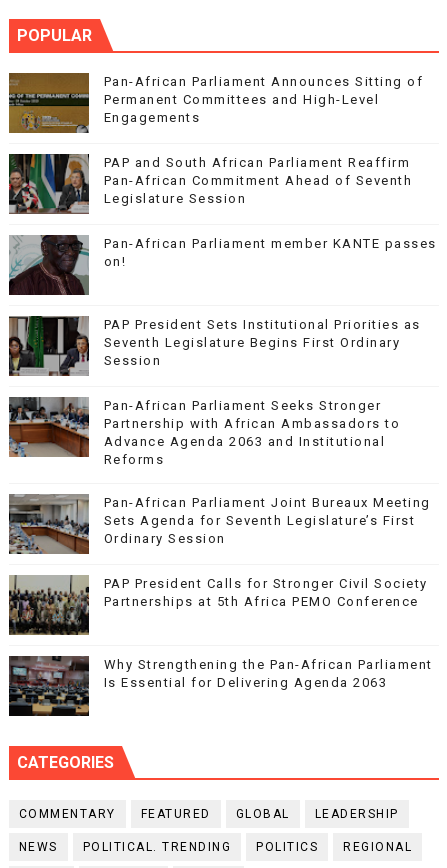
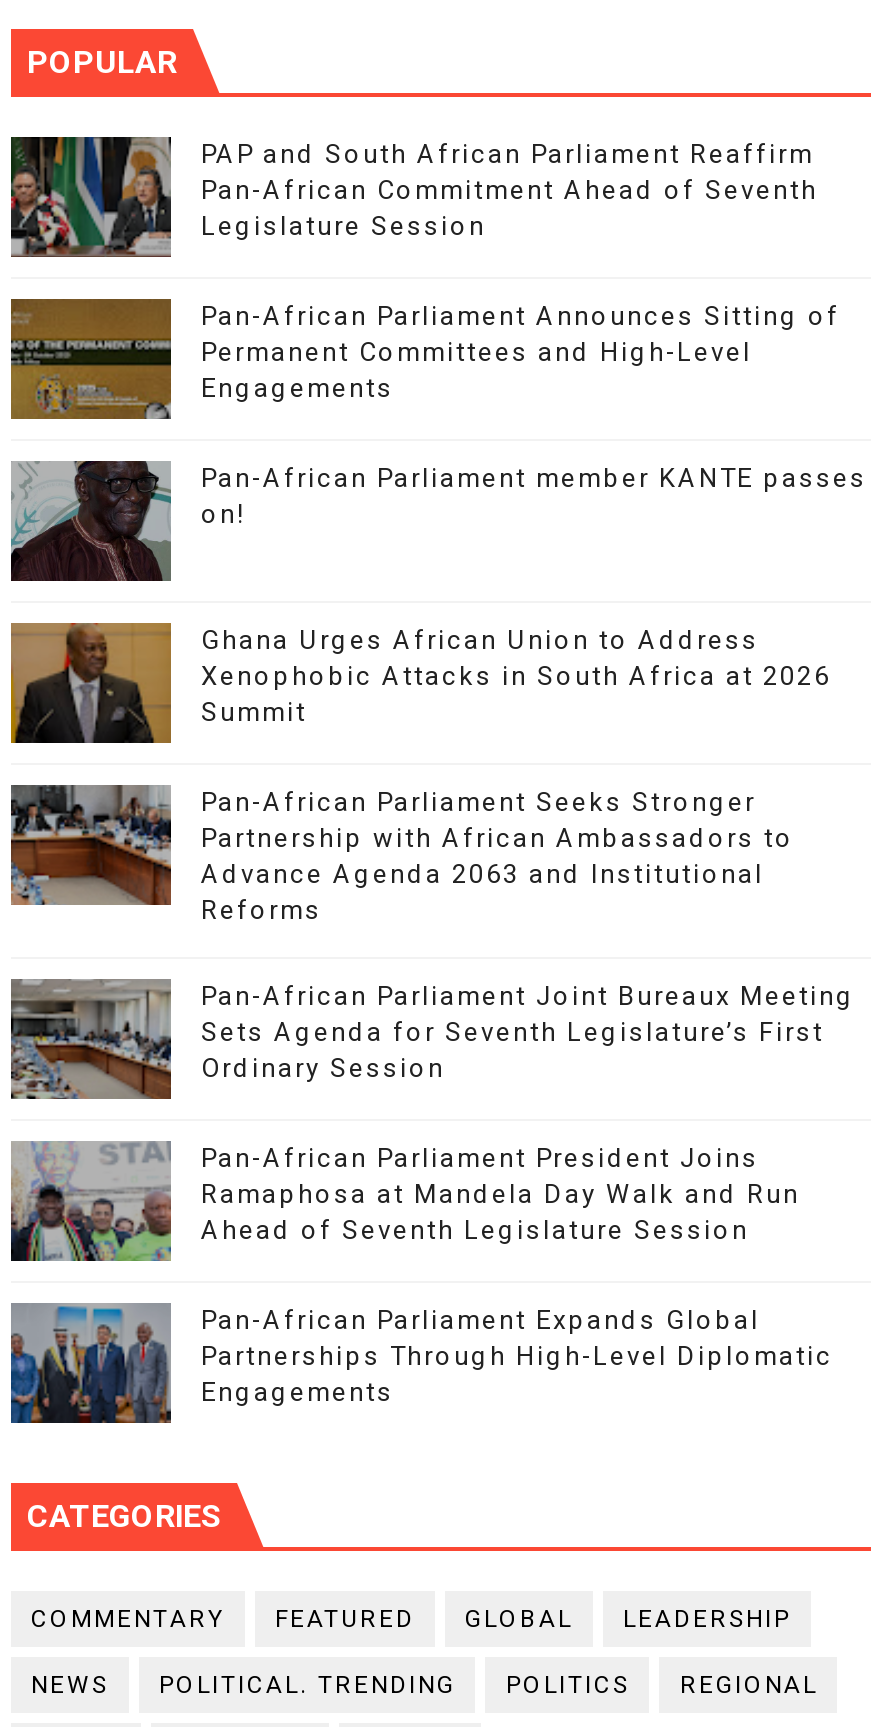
moved down: [image] | Pan-African Parliament Announces Sitting of | Permanent Committees and High-Level | Engagements

moved up: [image] | PAP and South African Parliament Reaffirm | Pan-African Commitment Ahead of Seventh | Legislature Session

- [image]
- PAP President Sets Institutional Priorities as
- Seventh Legislature Begins First Ordinary
- Session
+ [image]
+ Ghana Urges African Union to Address
+ Xenophobic Attacks in South Africa at 2026
+ Summit

- [image]
- PAP President Calls for Stronger Civil Society
- Partnerships at 5th Africa PEMO Conference
+ [image]
+ Pan-African Parliament President Joins
+ Ramaphosa at Mandela Day Walk and Run
+ Ahead of Seventh Legislature Session

- [image]
- Why Strengthening the Pan-African Parliament
- Is Essential for Delivering Agenda 2063
+ [image]
+ Pan-African Parliament Expands Global
+ Partnerships Through High-Level Diplomatic
+ Engagements
